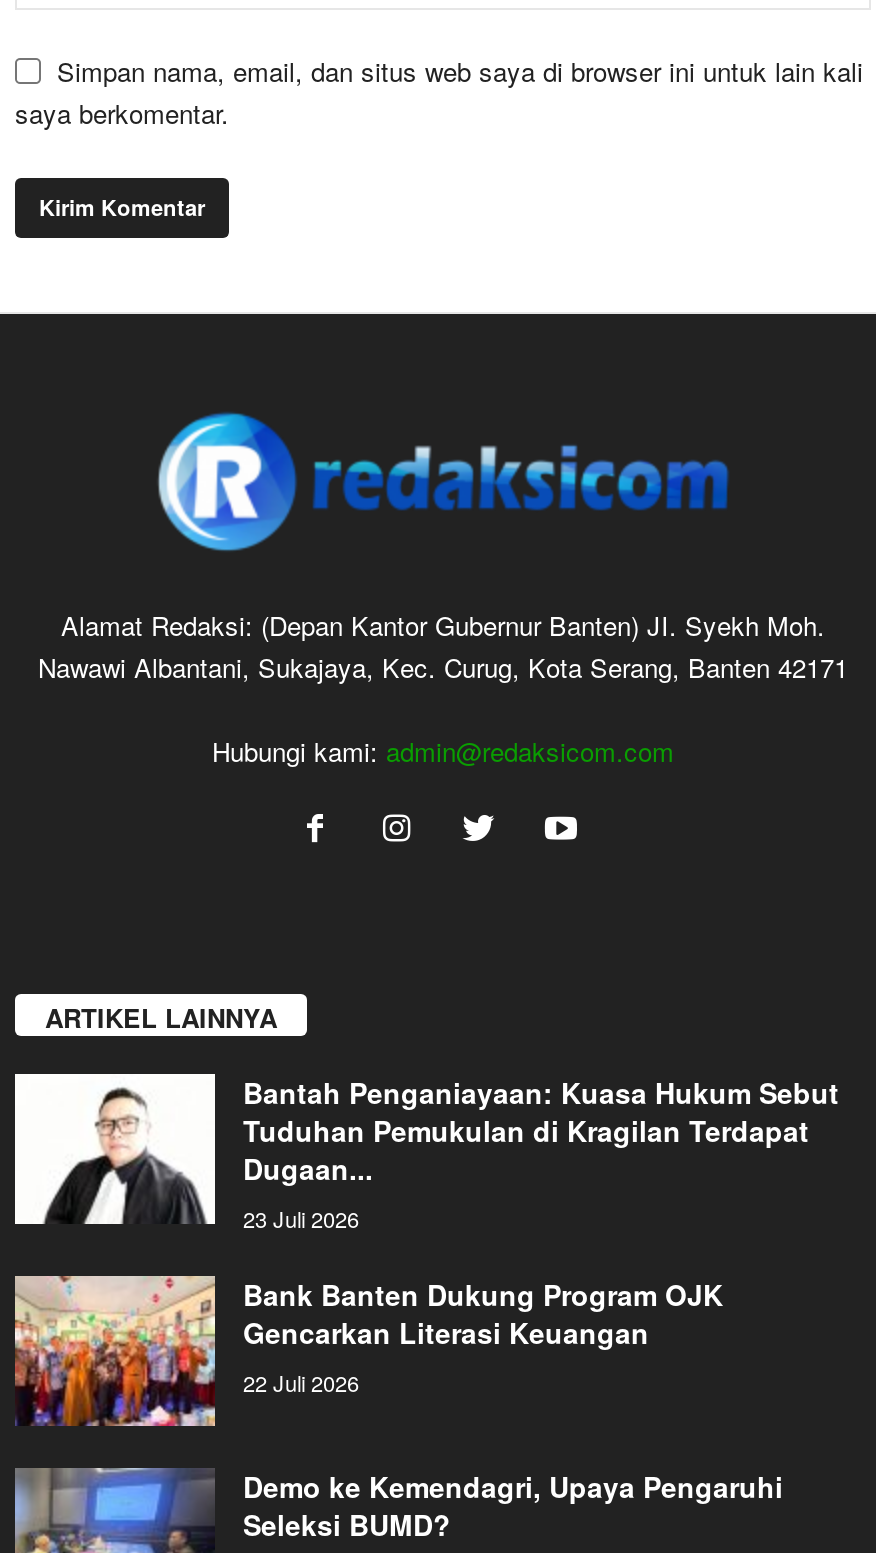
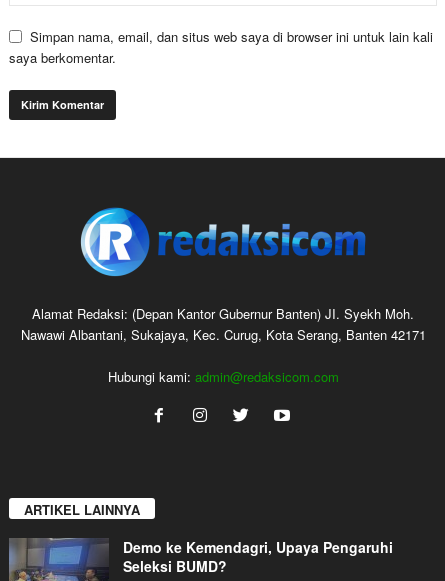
- [image]
- Bantah Penganiayaan: Kuasa Hukum Sebut
- Tuduhan Pemukulan di Kragilan Terdapat
- Dugaan...
- 23 Juli 2026
- Bank Banten Dukung Program OJK
- Gencarkan Literasi Keuangan
- 22 Juli 2026

- [image]

moved up: [image]
